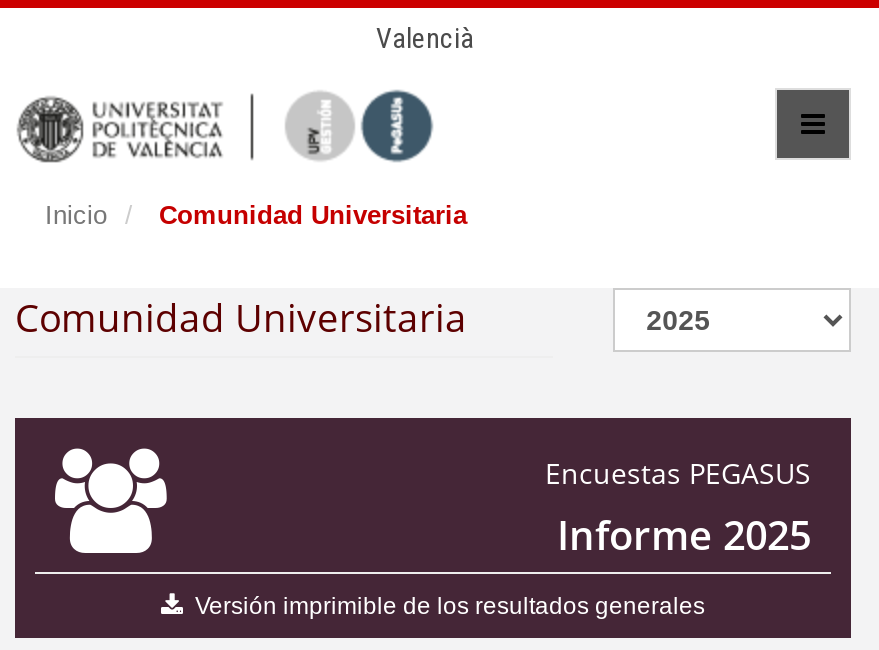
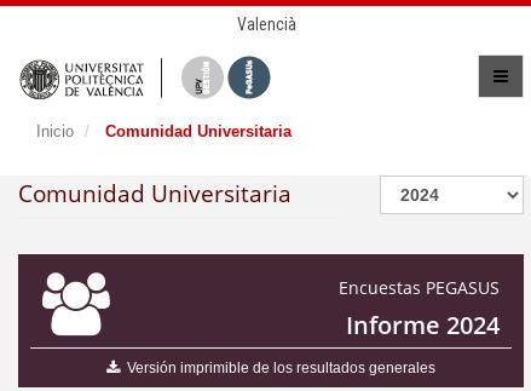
- Informe 2025
+ Informe 2024
